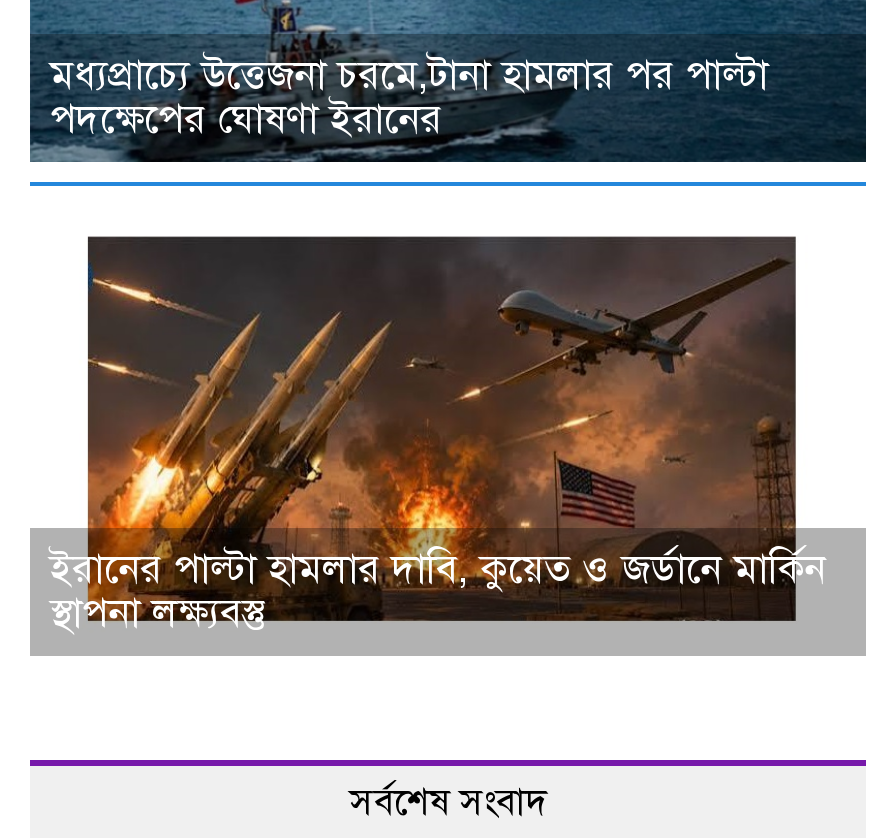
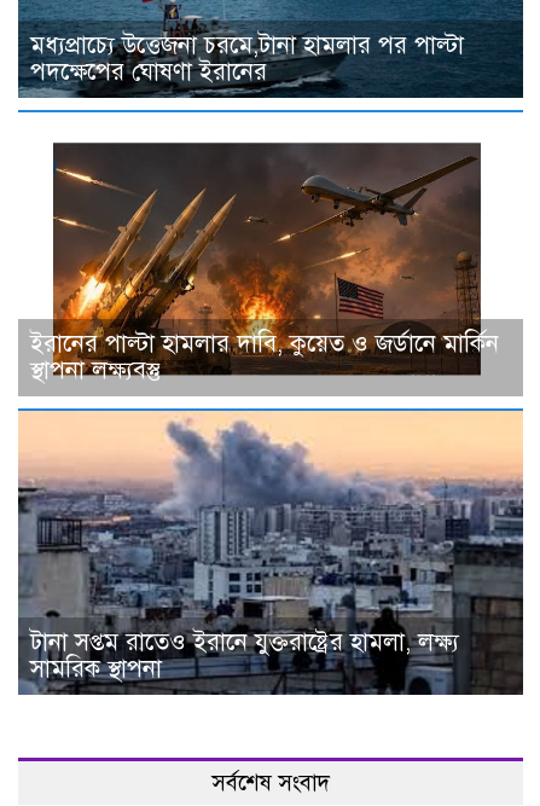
+ [image]
+ টানা সপ্তম রাতেও ইরানে যুক্তরাষ্ট্রের হামলা, লক্ষ্য
+ সামরিক স্থাপনা
